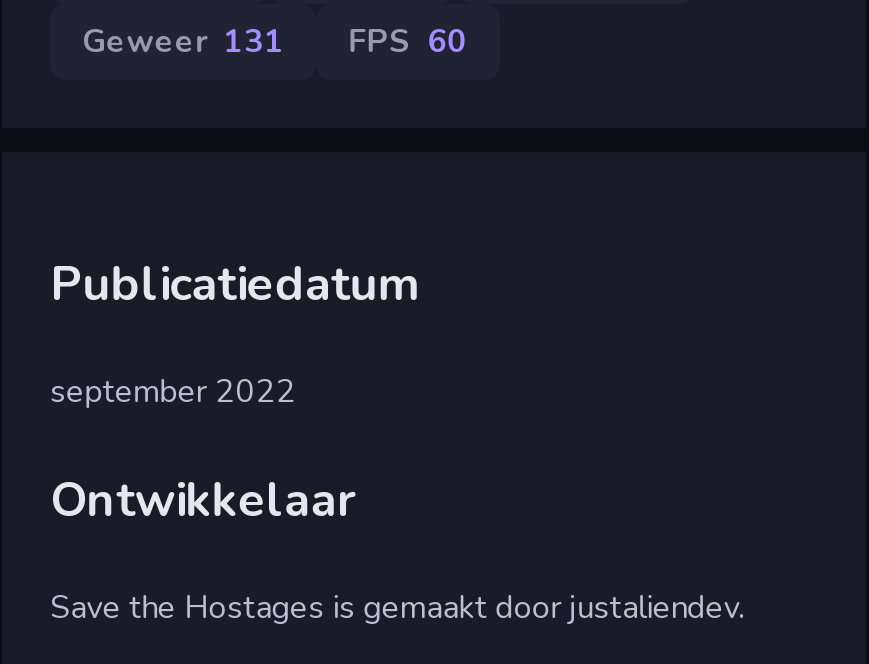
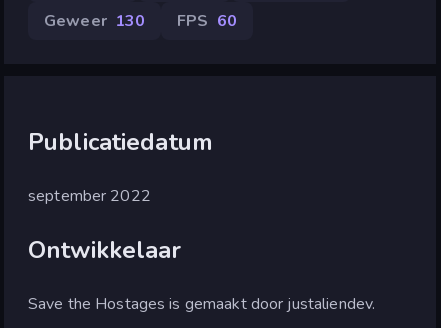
- Geweer 131 FPS 60
+ Geweer 130 FPS 60
